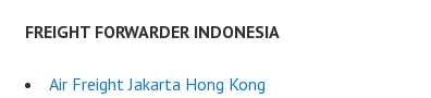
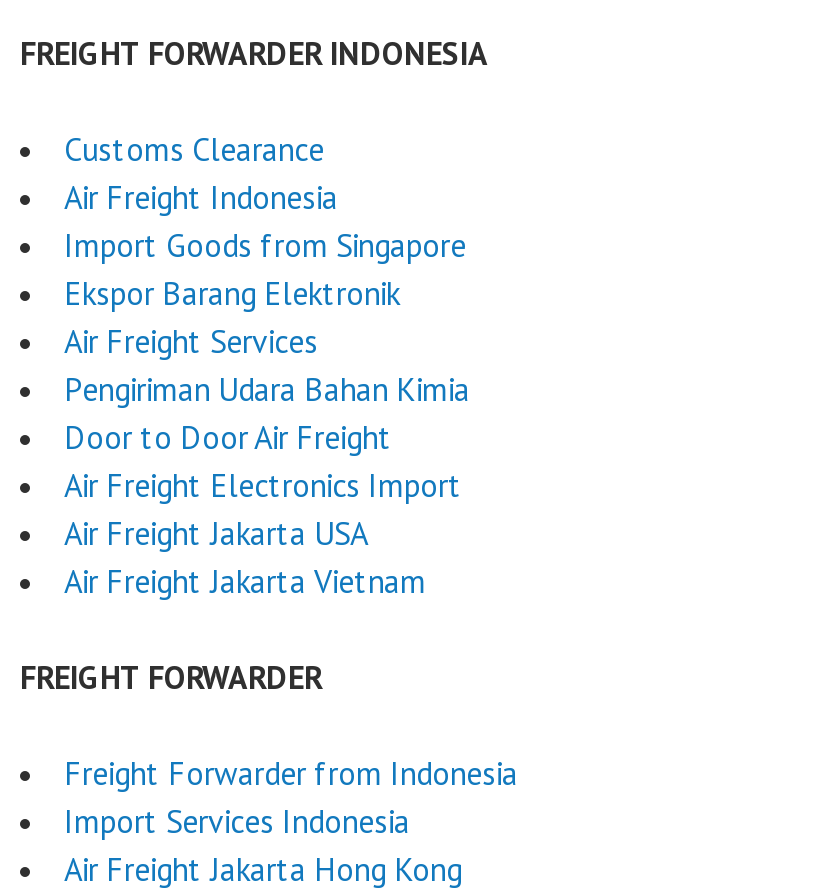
+ Customs Clearance
+ Air Freight Indonesia
+ Import Goods from Singapore
+ Ekspor Barang Elektronik
+ Air Freight Services
+ Pengiriman Udara Bahan Kimia
+ Door to Door Air Freight
+ Air Freight Electronics Import
+ Air Freight Jakarta USA
+ Air Freight Jakarta Vietnam
+ FREIGHT FORWARDER
+ Freight Forwarder from Indonesia
+ Import Services Indonesia
